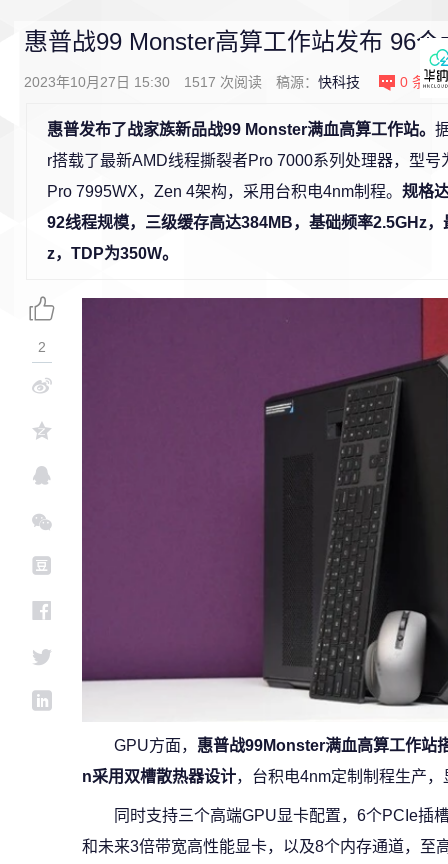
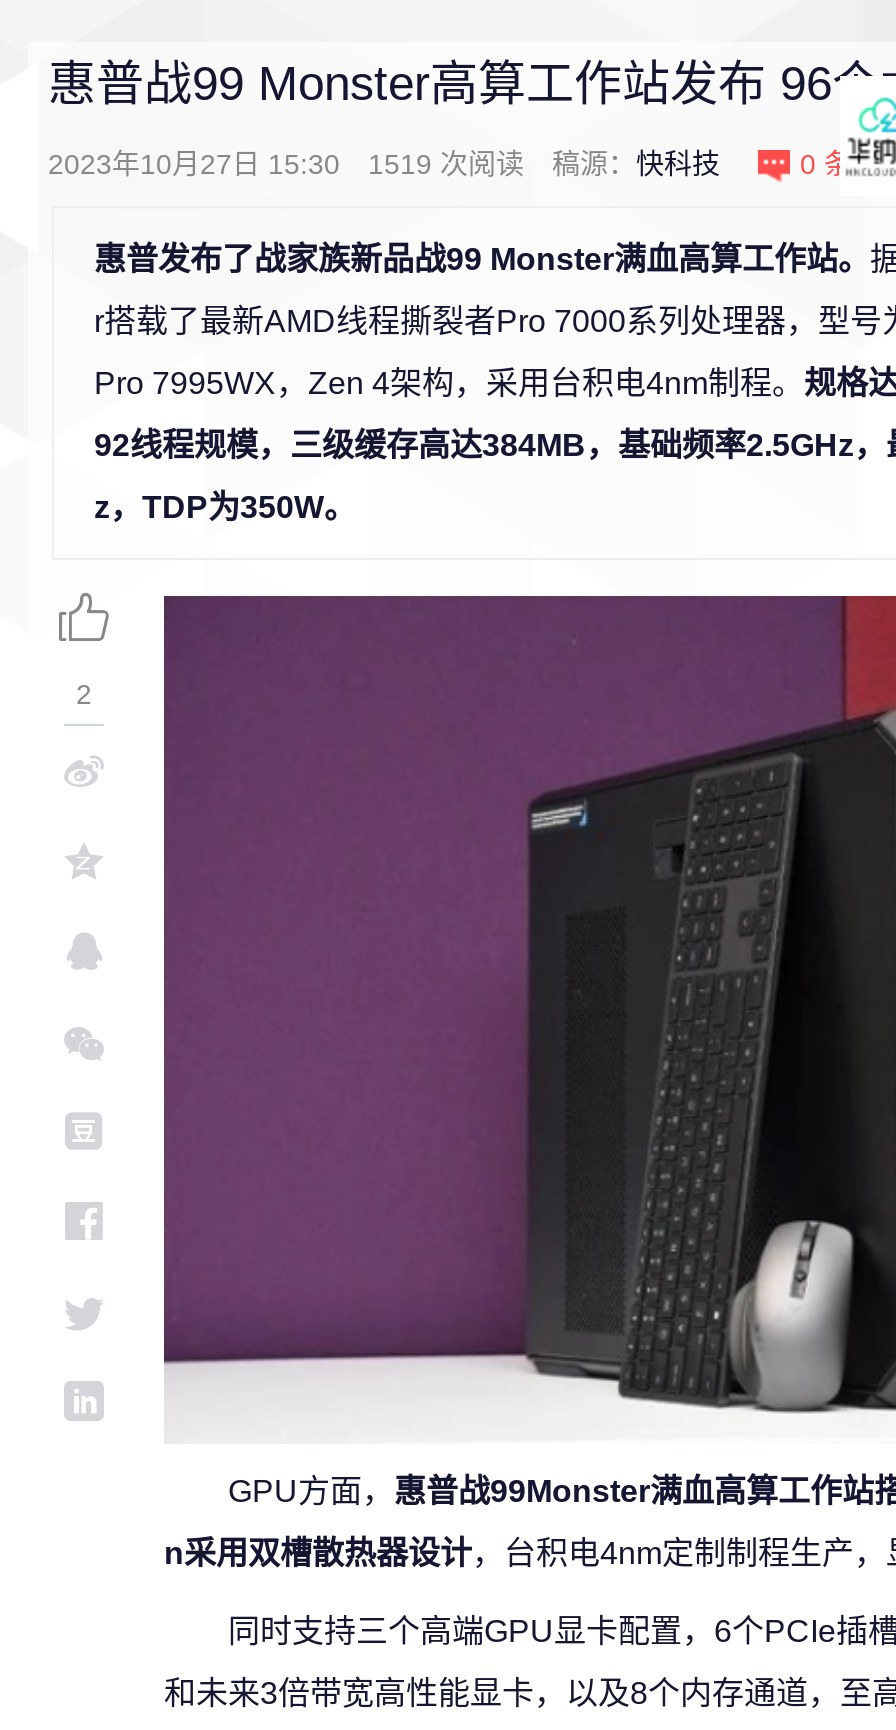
- 2023年10月27日 15:30 1517次阅读 稿源：快科技
+ 2023年10月27日 15:30 1519次阅读 稿源：快科技
